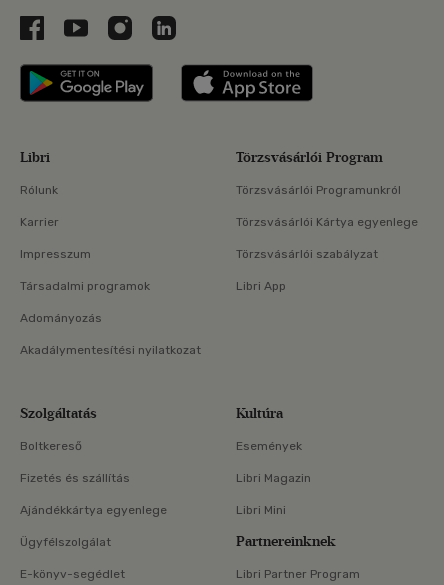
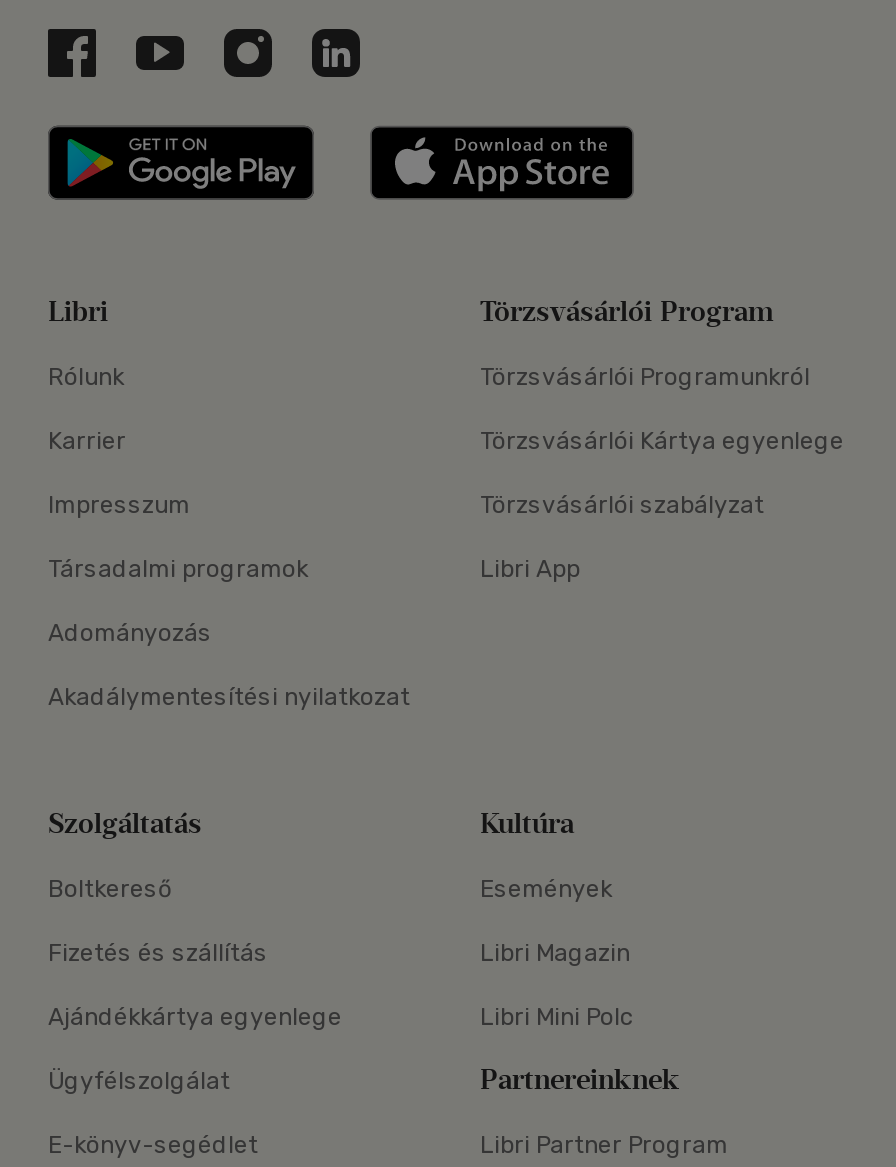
- Libri Mini
+ Libri Mini Polc
